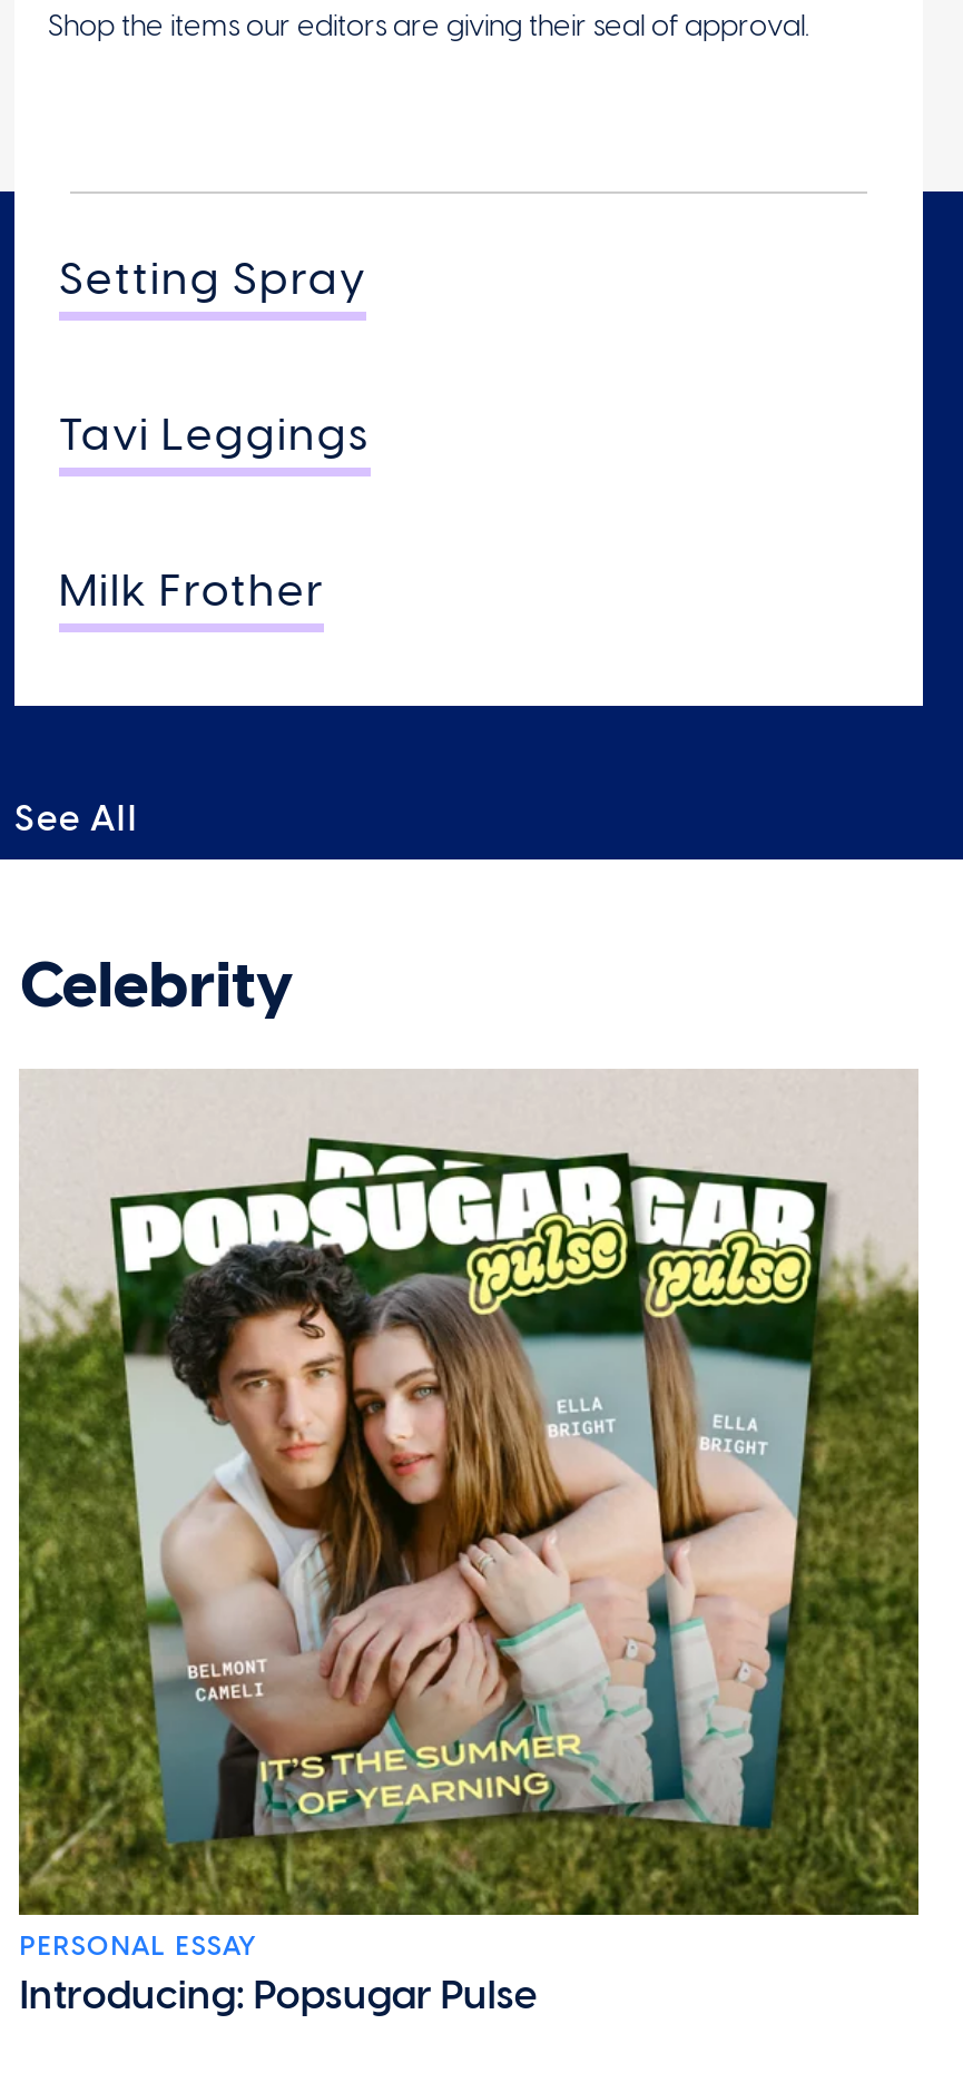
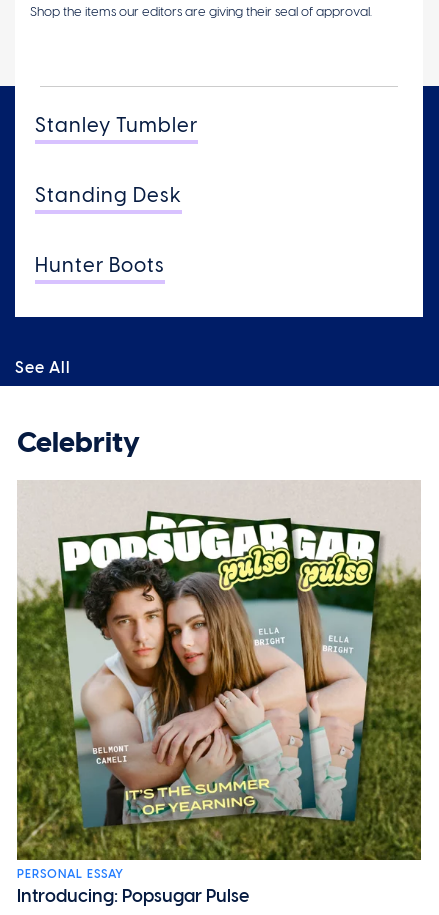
- Setting Spray
+ Stanley Tumbler

- Tavi Leggings
+ Standing Desk

- Milk Frother
+ Hunter Boots
